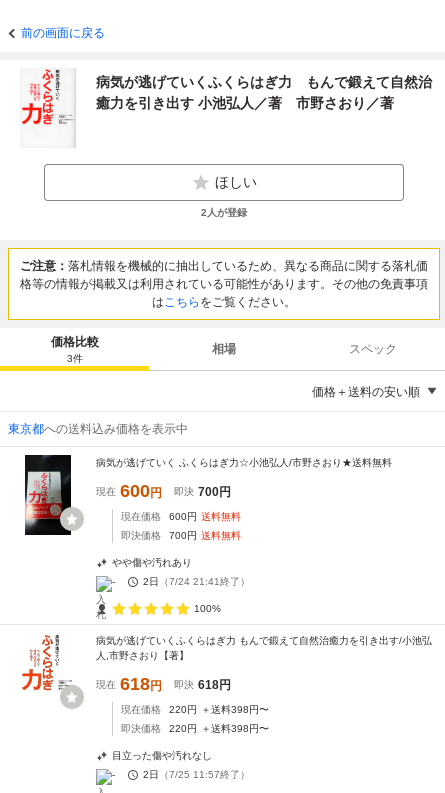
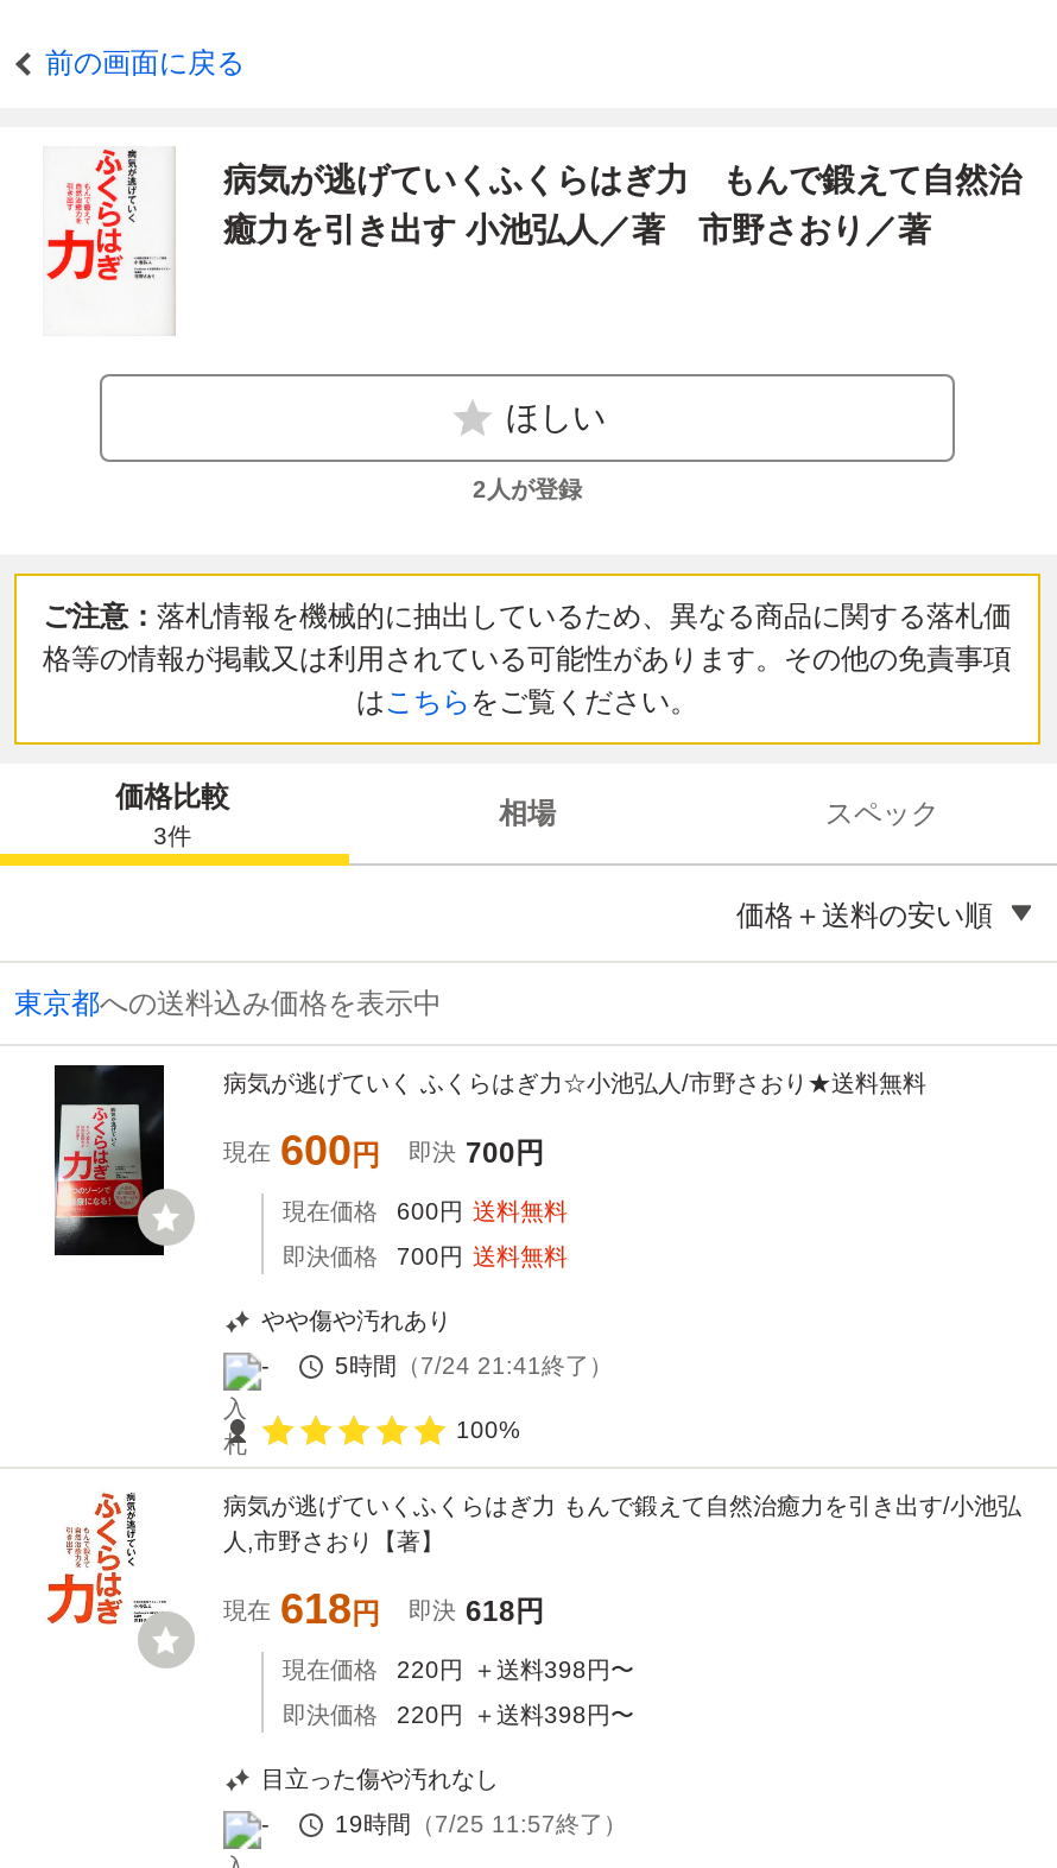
- 2日（7/24 21:41終了）
+ 5時間（7/24 21:41終了）

- 2日（7/25 11:57終了）
+ 19時間（7/25 11:57終了）
